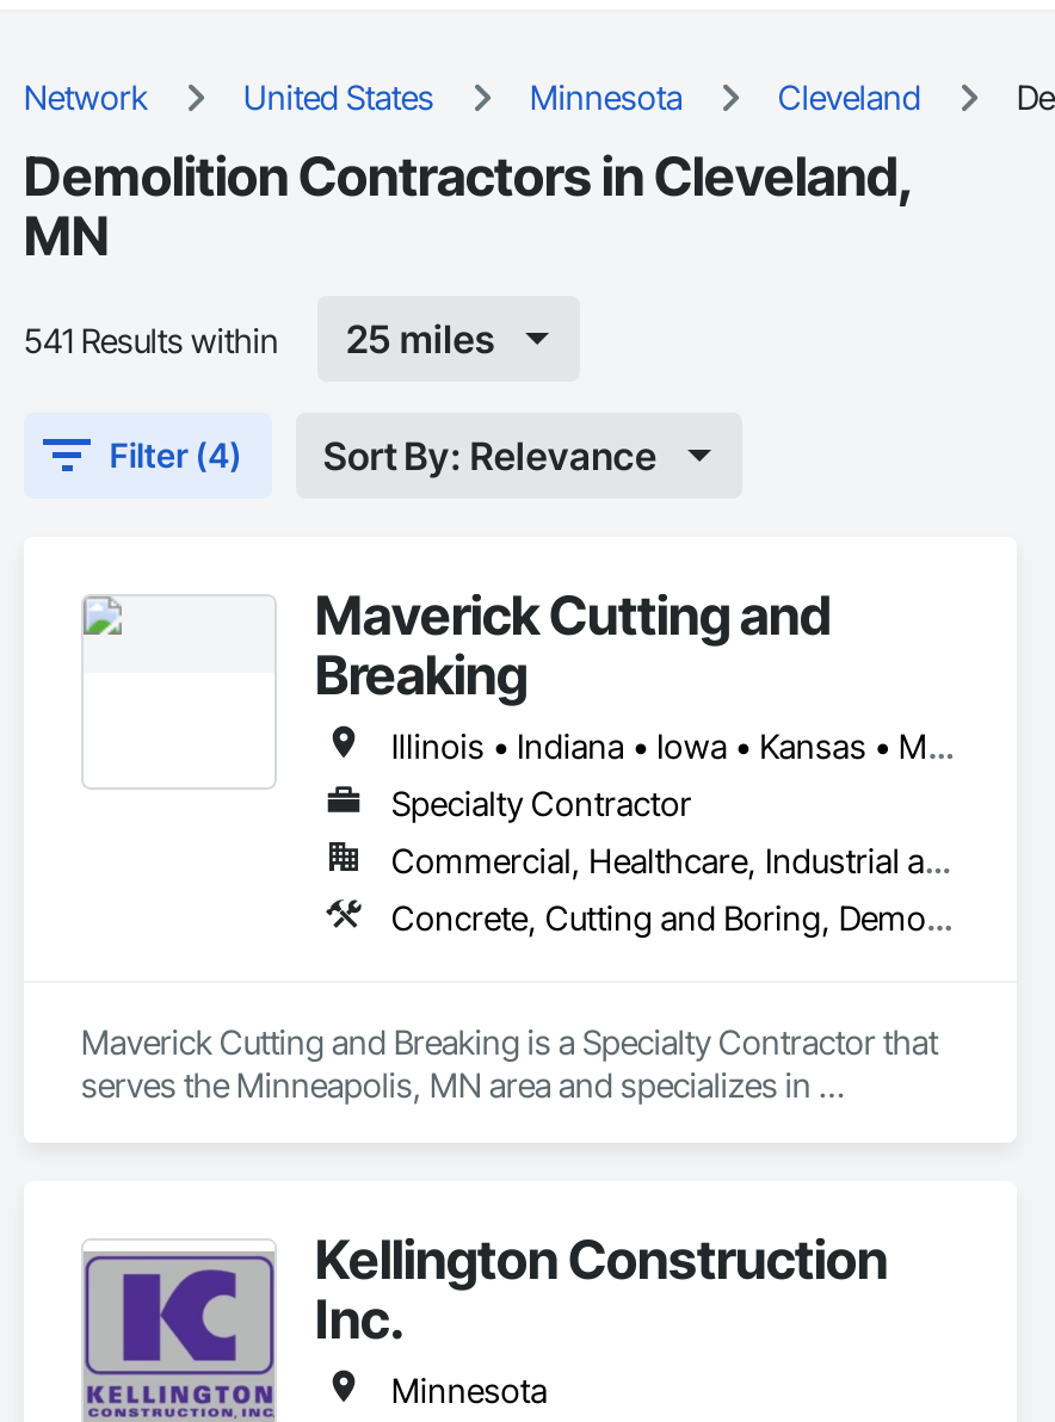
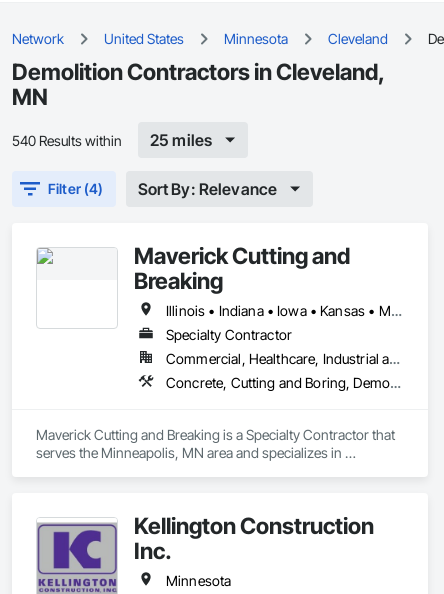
- 541 Results within
+ 540 Results within
